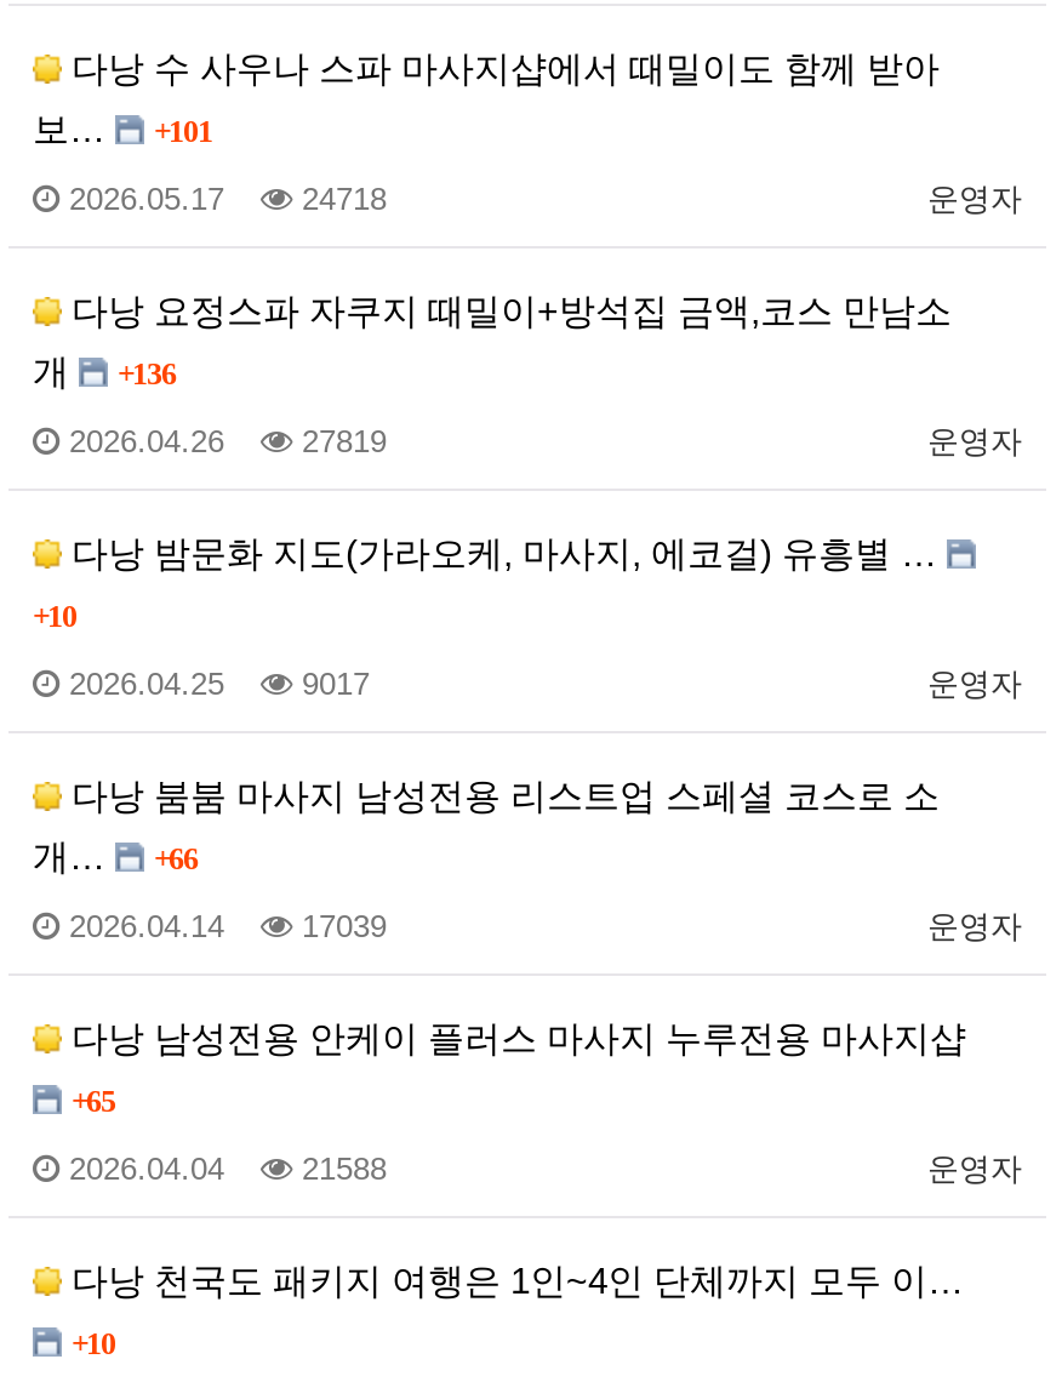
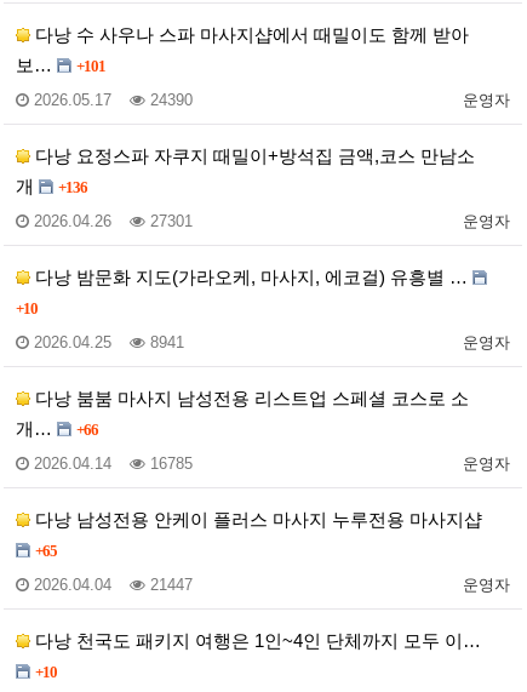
- 24718
+ 24390

- 27819
+ 27301

- 9017
+ 8941

- 17039
+ 16785

- 21588
+ 21447
